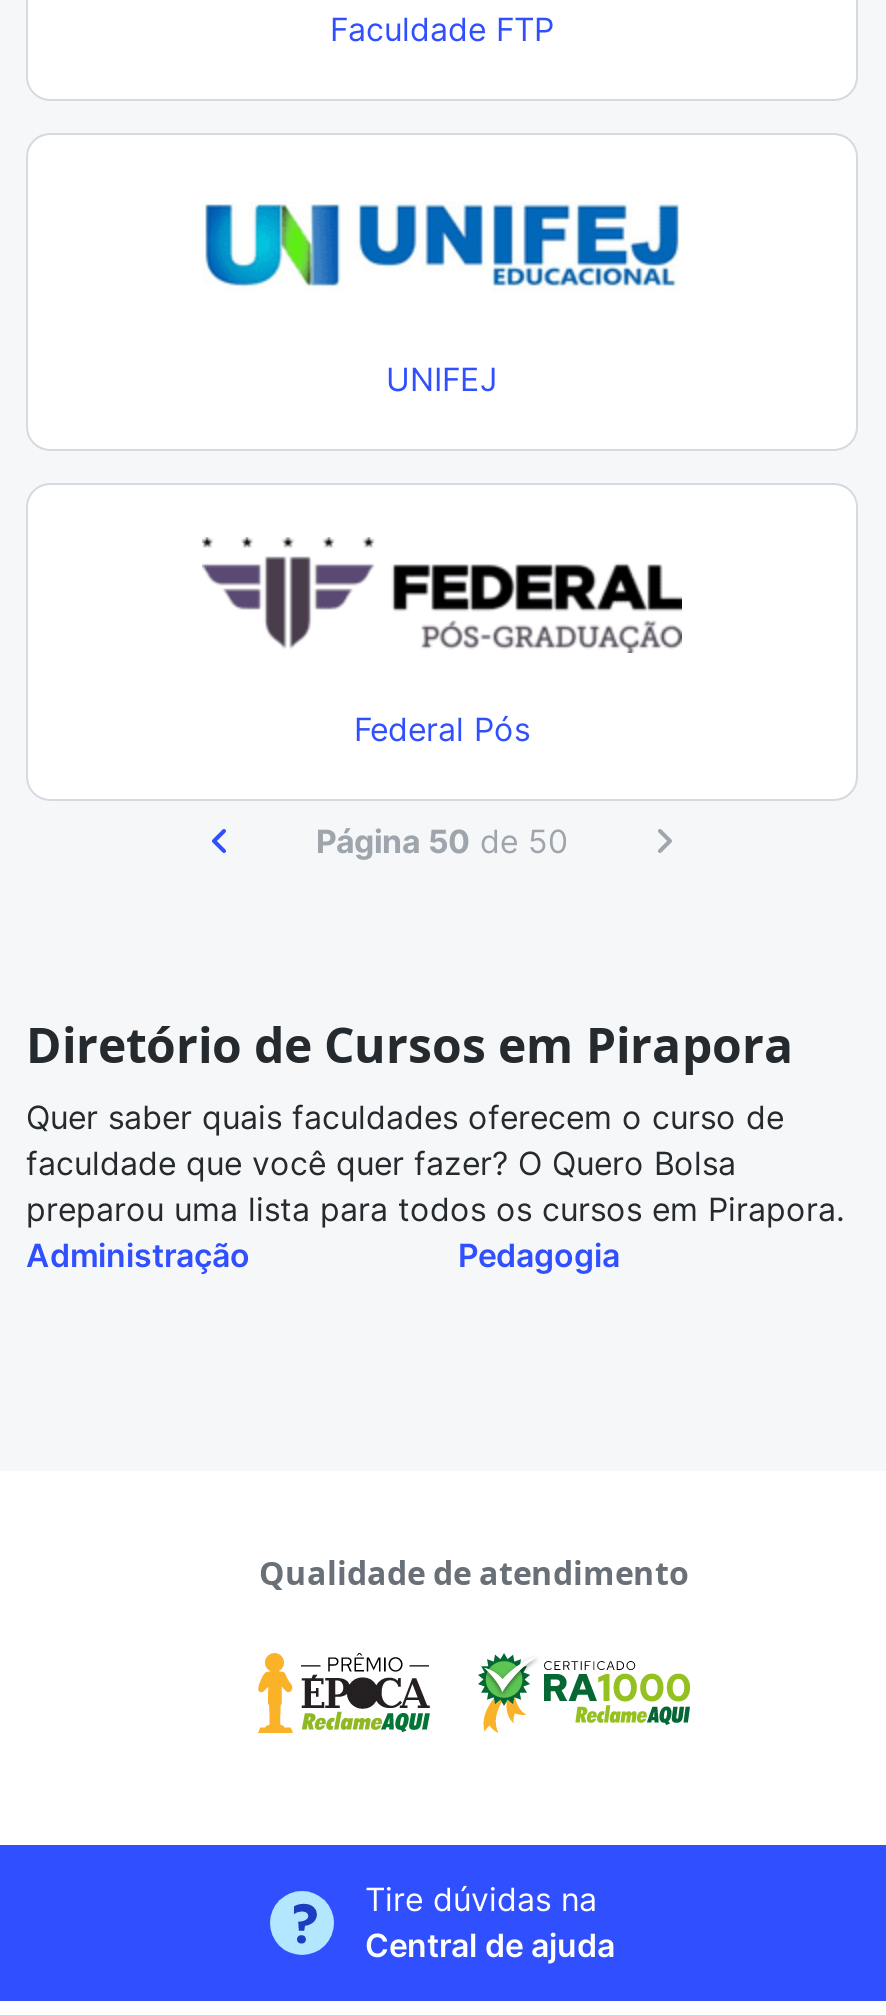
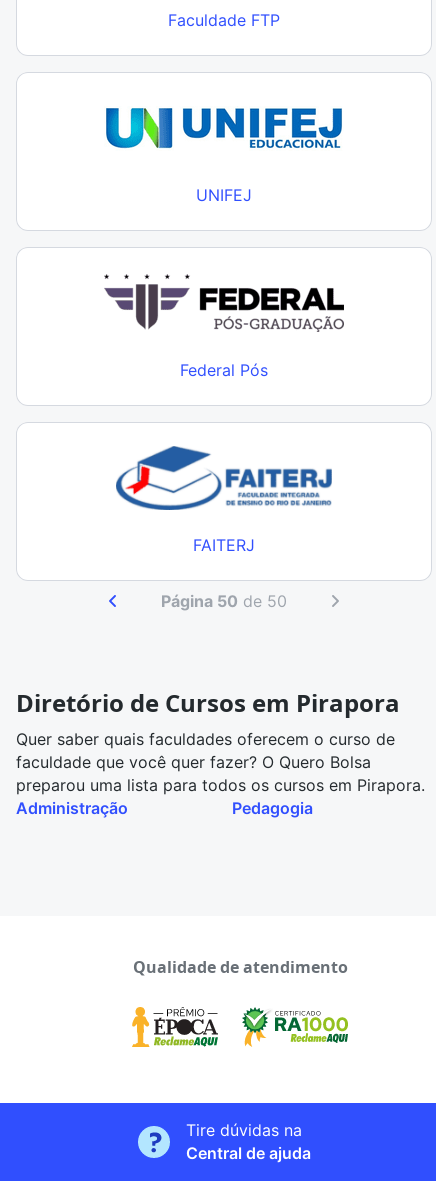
+ [image]
+ FAITERJ
